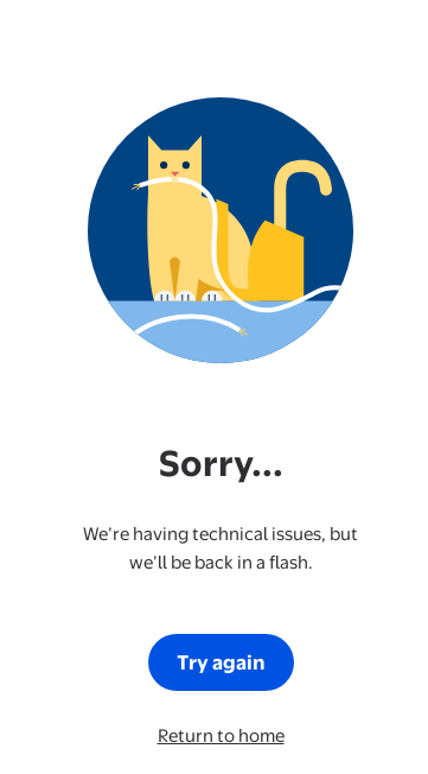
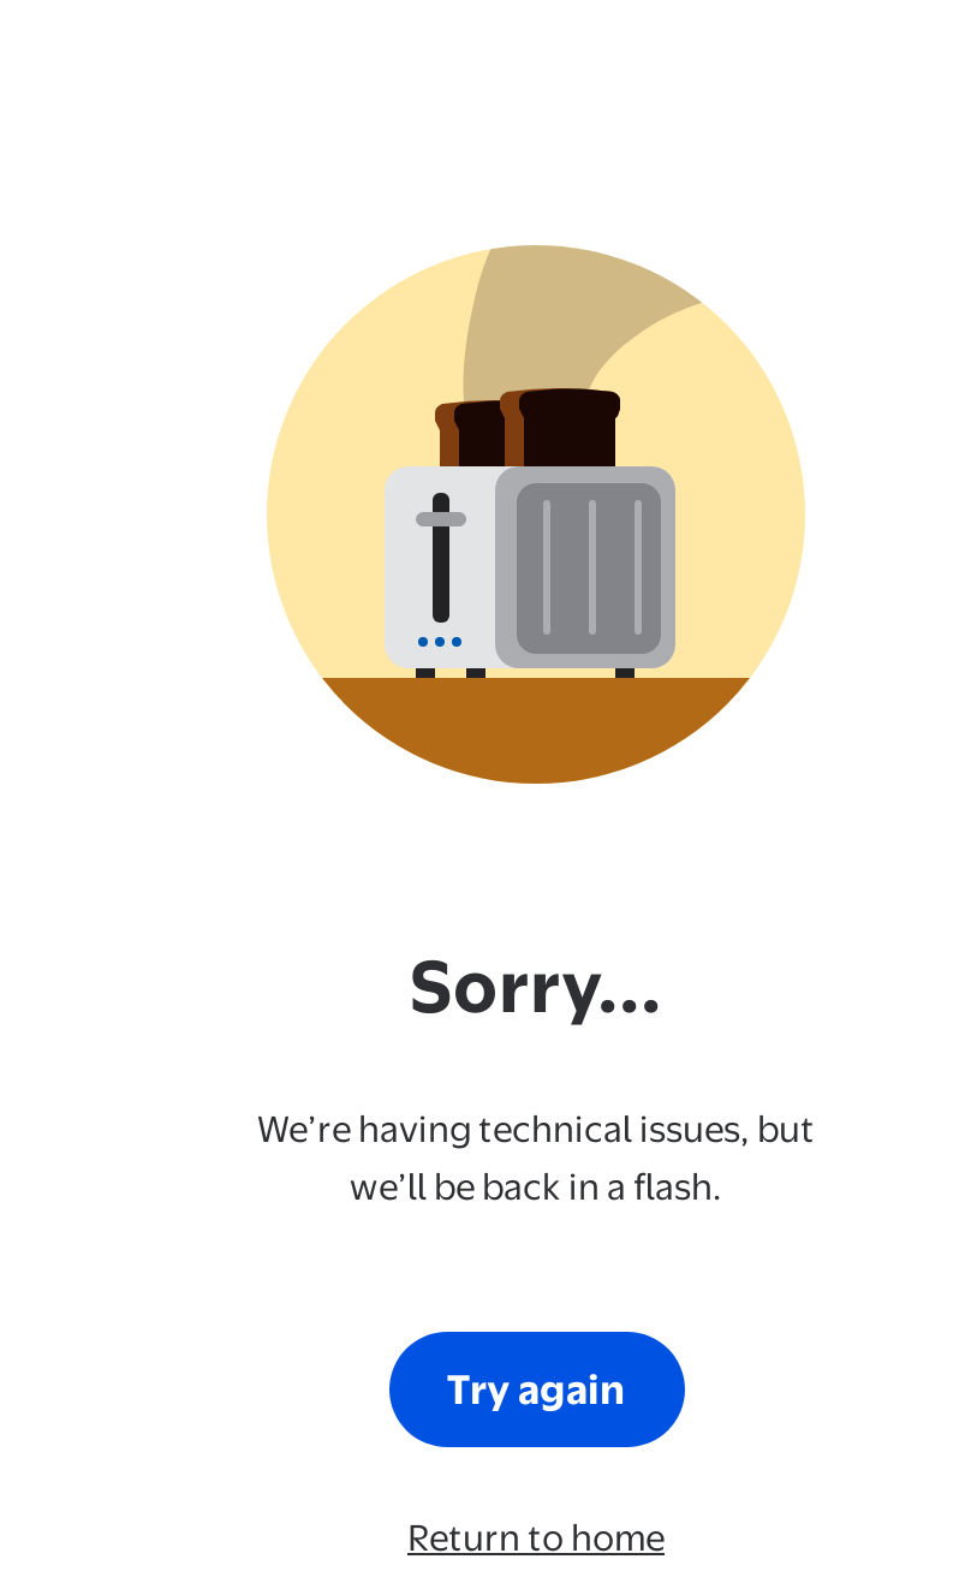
- [image]
+ [image]
